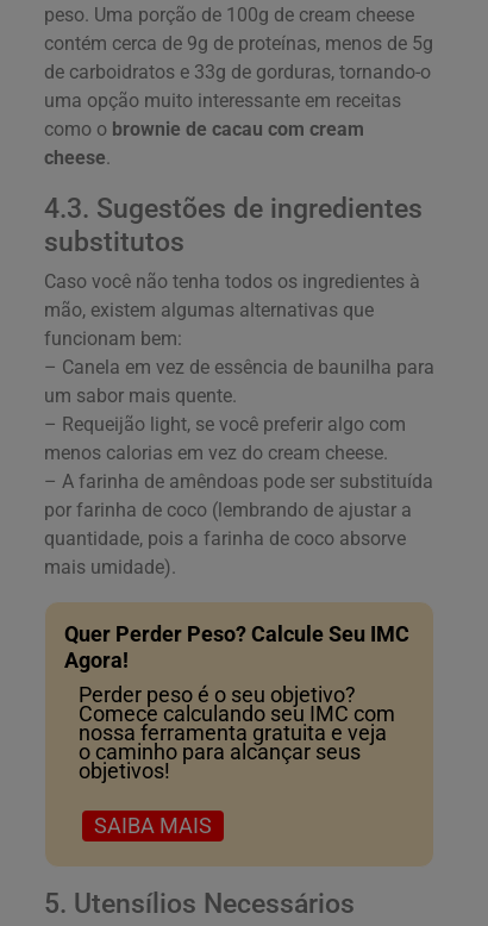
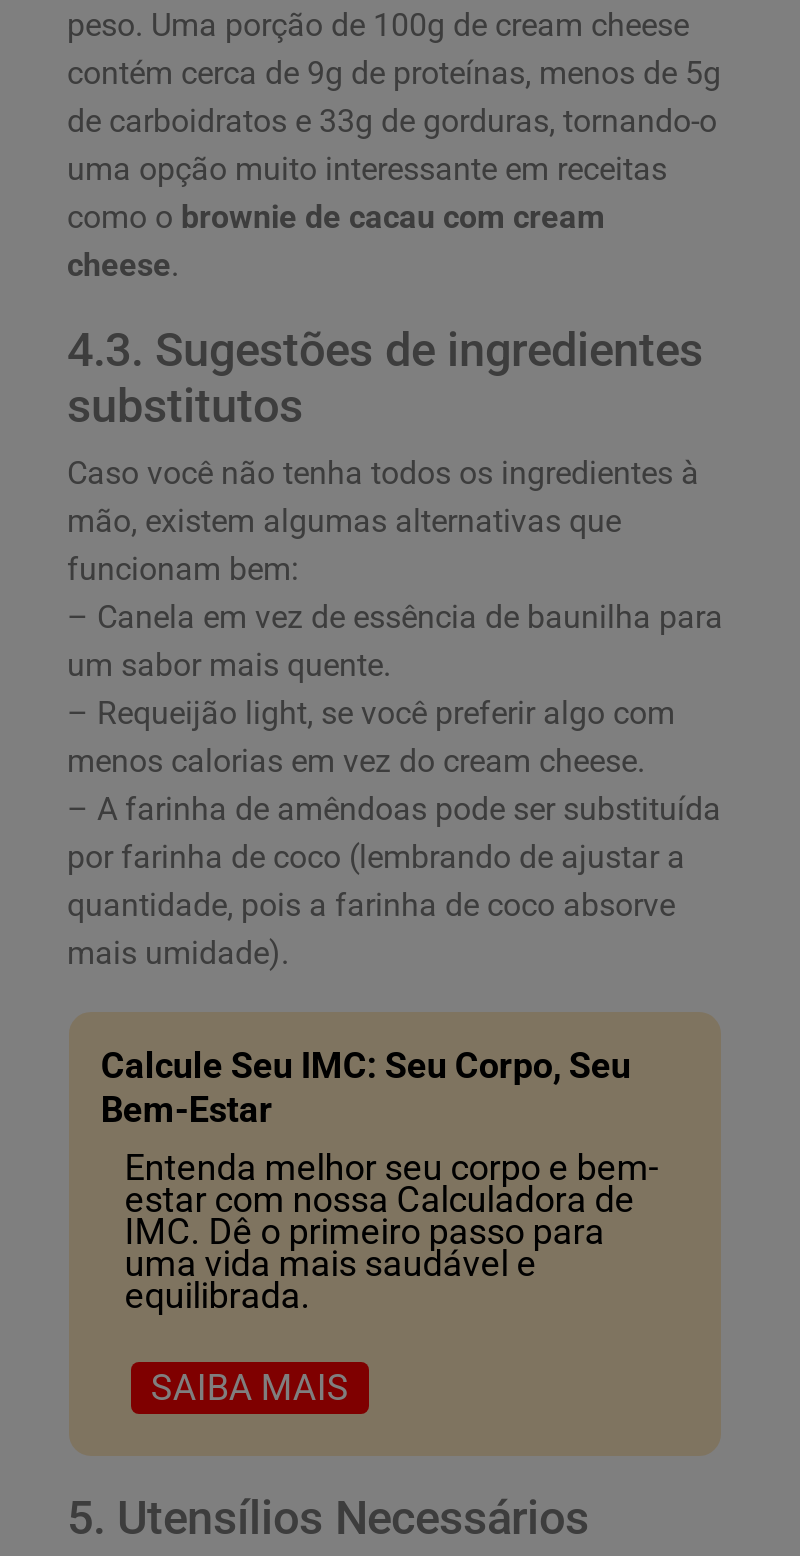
- Quer Perder Peso? Calcule Seu IMC
- Agora!
- Perder peso é o seu objetivo?
- Comece calculando seu IMC com
- nossa ferramenta gratuita e veja
- o caminho para alcançar seus
- objetivos!
+ Calcule Seu IMC: Seu Corpo, Seu
+ Bem-Estar
+ Entenda melhor seu corpo e bem-
+ estar com nossa Calculadora de
+ IMC. Dê o primeiro passo para
+ uma vida mais saudável e
+ equilibrada.
